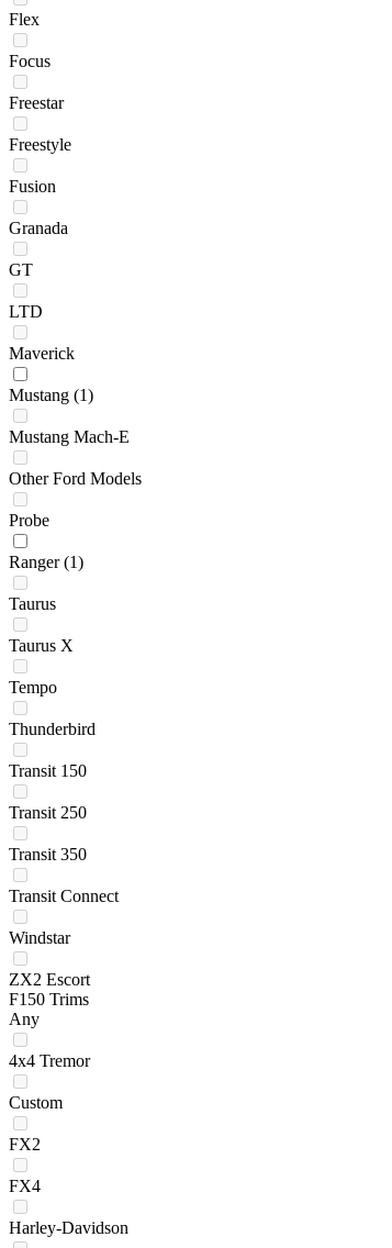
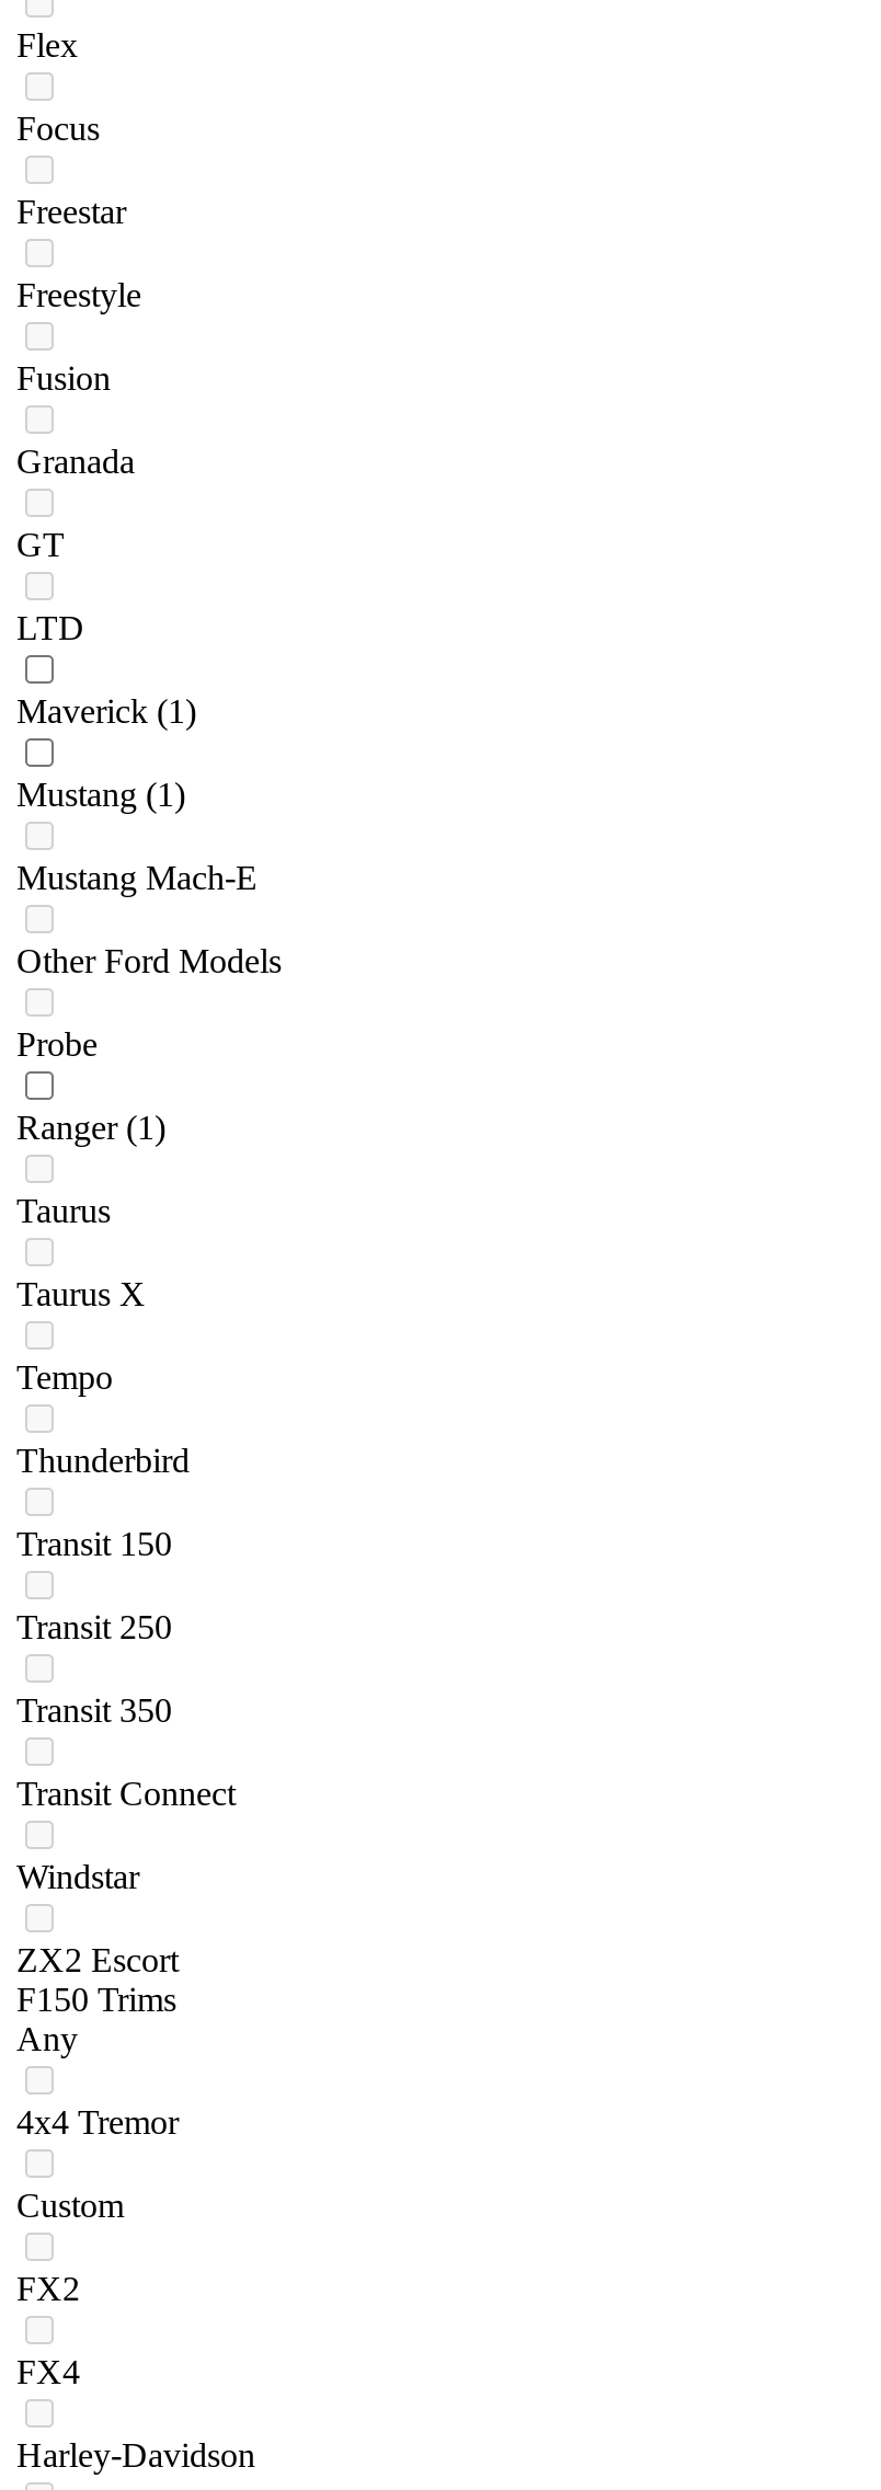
- Maverick
+ Maverick (1)
